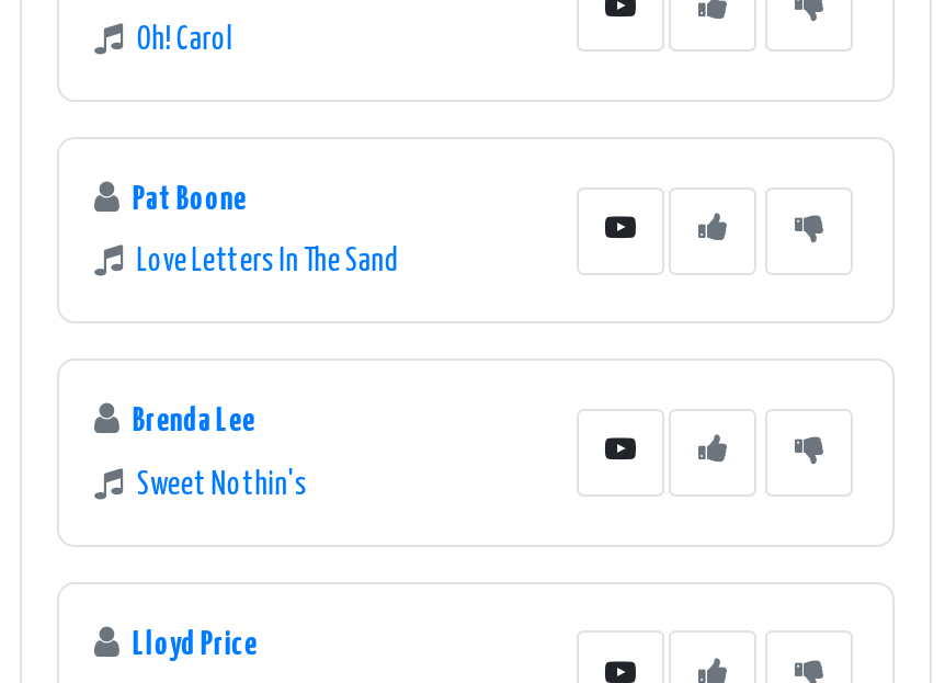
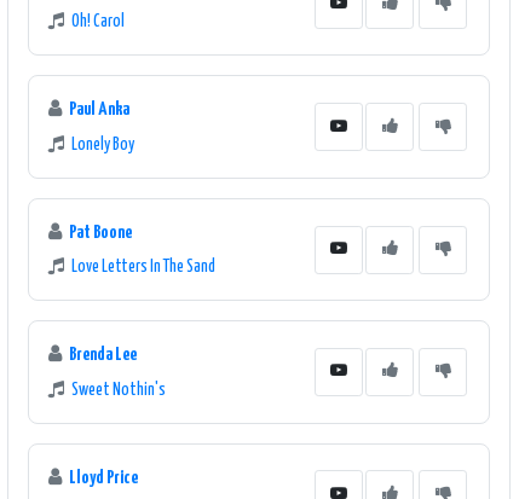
+ Paul Anka
+ Lonely Boy
